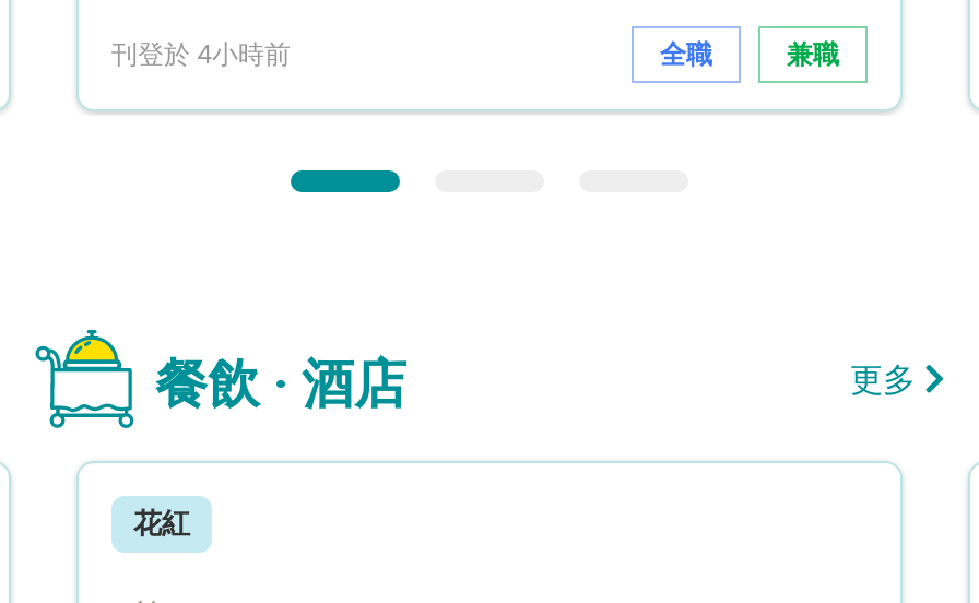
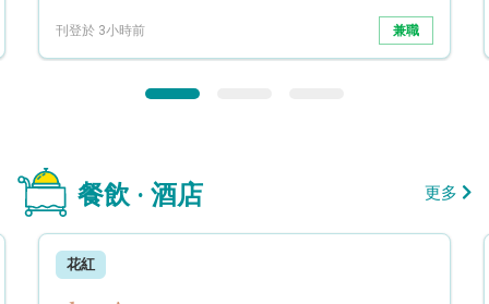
- 刊登於 4小時前
- 全職
+ 刊登於 3小時前
